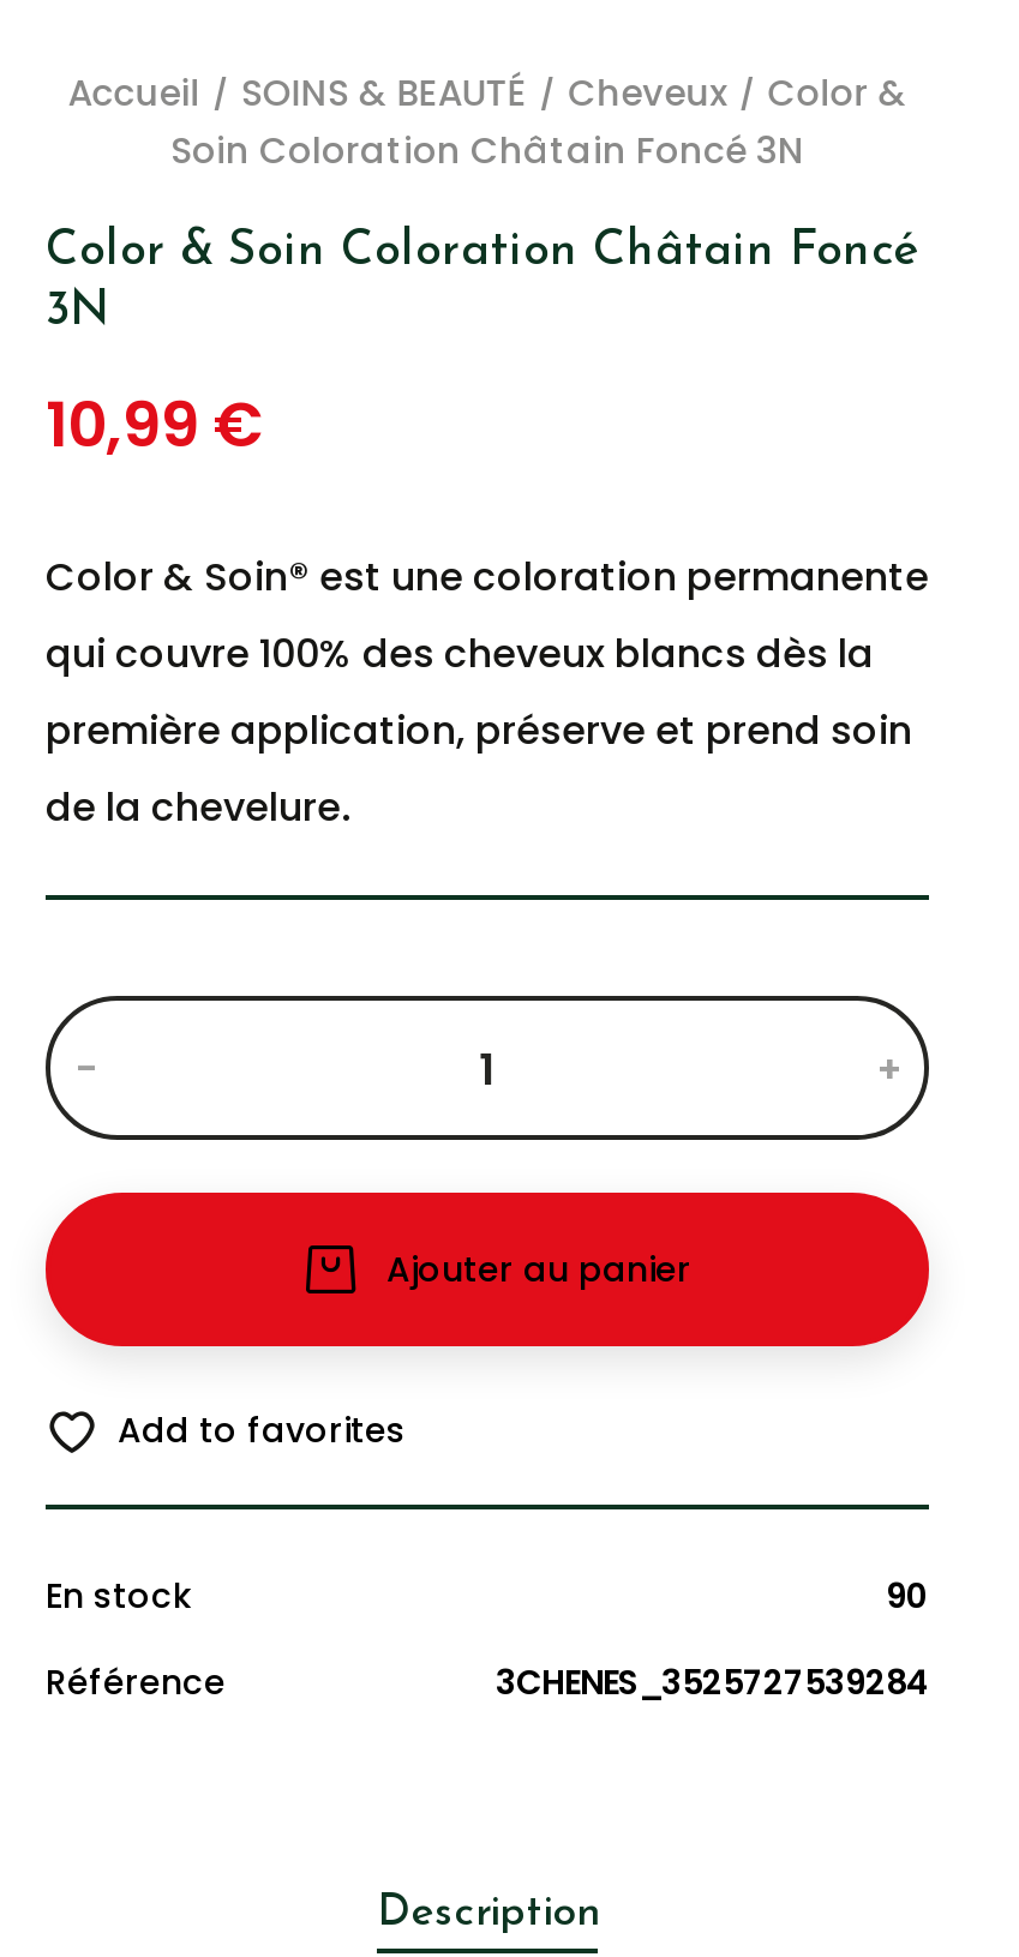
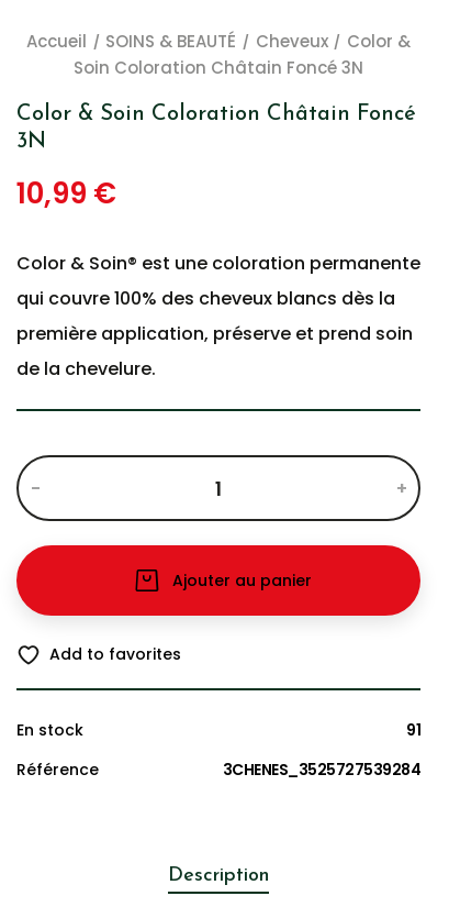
- 90
+ 91
